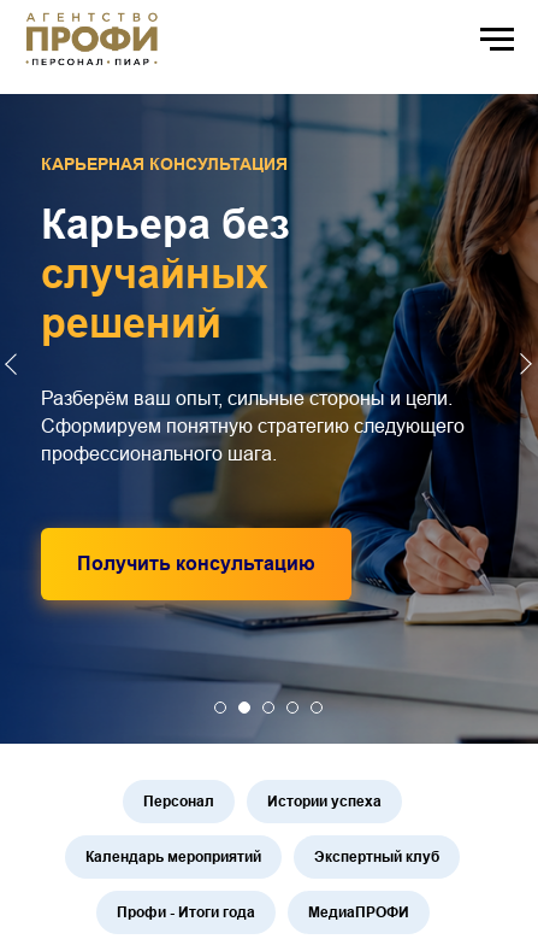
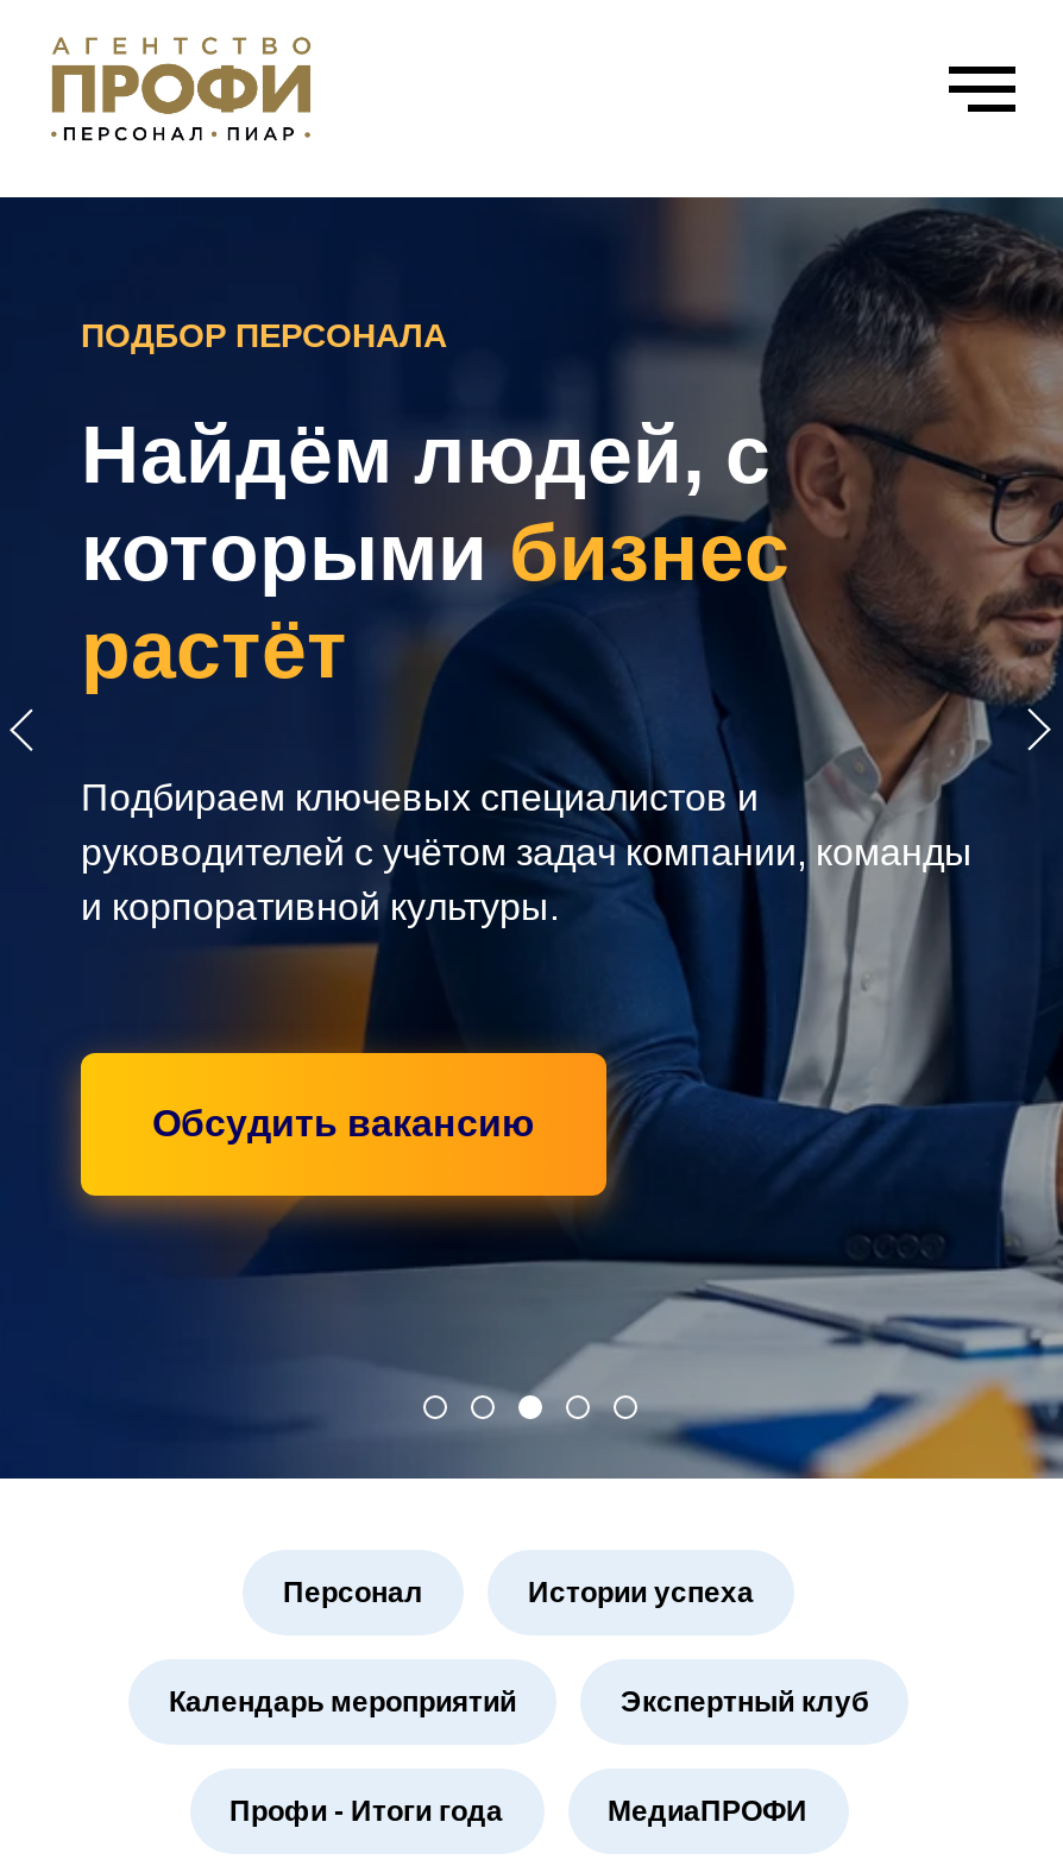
- [image]
- КАРЬЕРНАЯ КОНСУЛЬТАЦИЯ
+ [image]
+ ПОДБОР ПЕРСОНАЛА

- Карьера без
- случайных
- решений
+ Найдём людей, с
+ которыми бизнес
+ растёт

- Разберём ваш опыт, сильные стороны и цели.
- Сформируем понятную стратегию следующего
- профессионального шага.
+ Подбираем ключевых специалистов и
+ руководителей с учётом задач компании, команды
+ и корпоративной культуры.

- Получить консультацию
+ Обсудить вакансию
